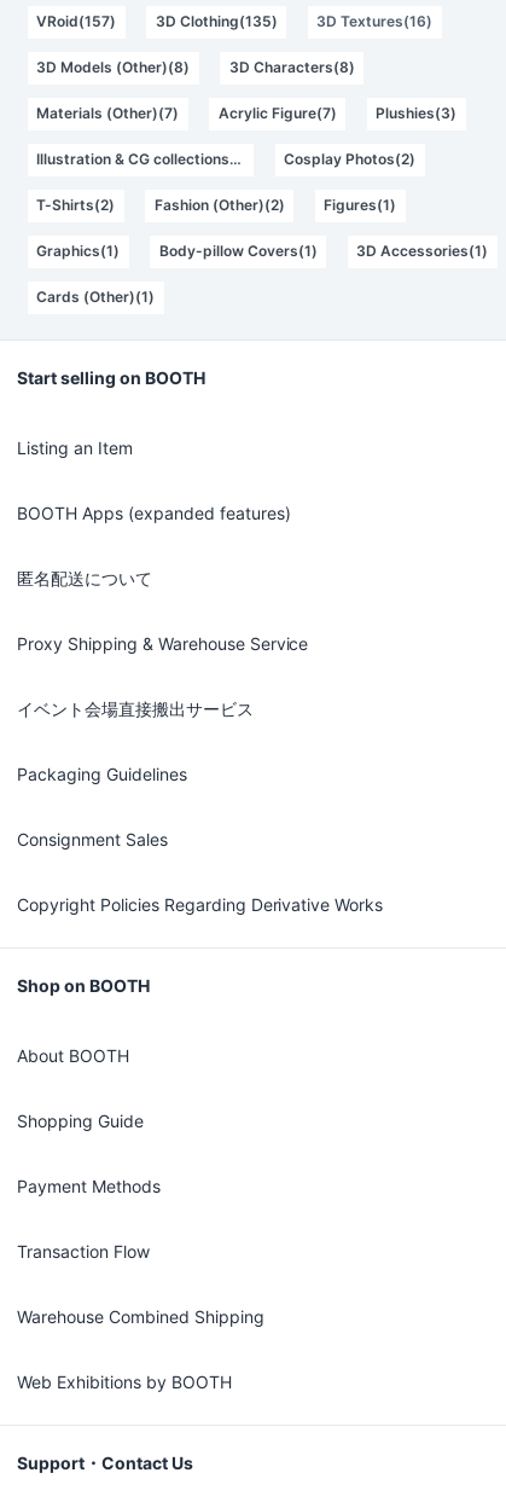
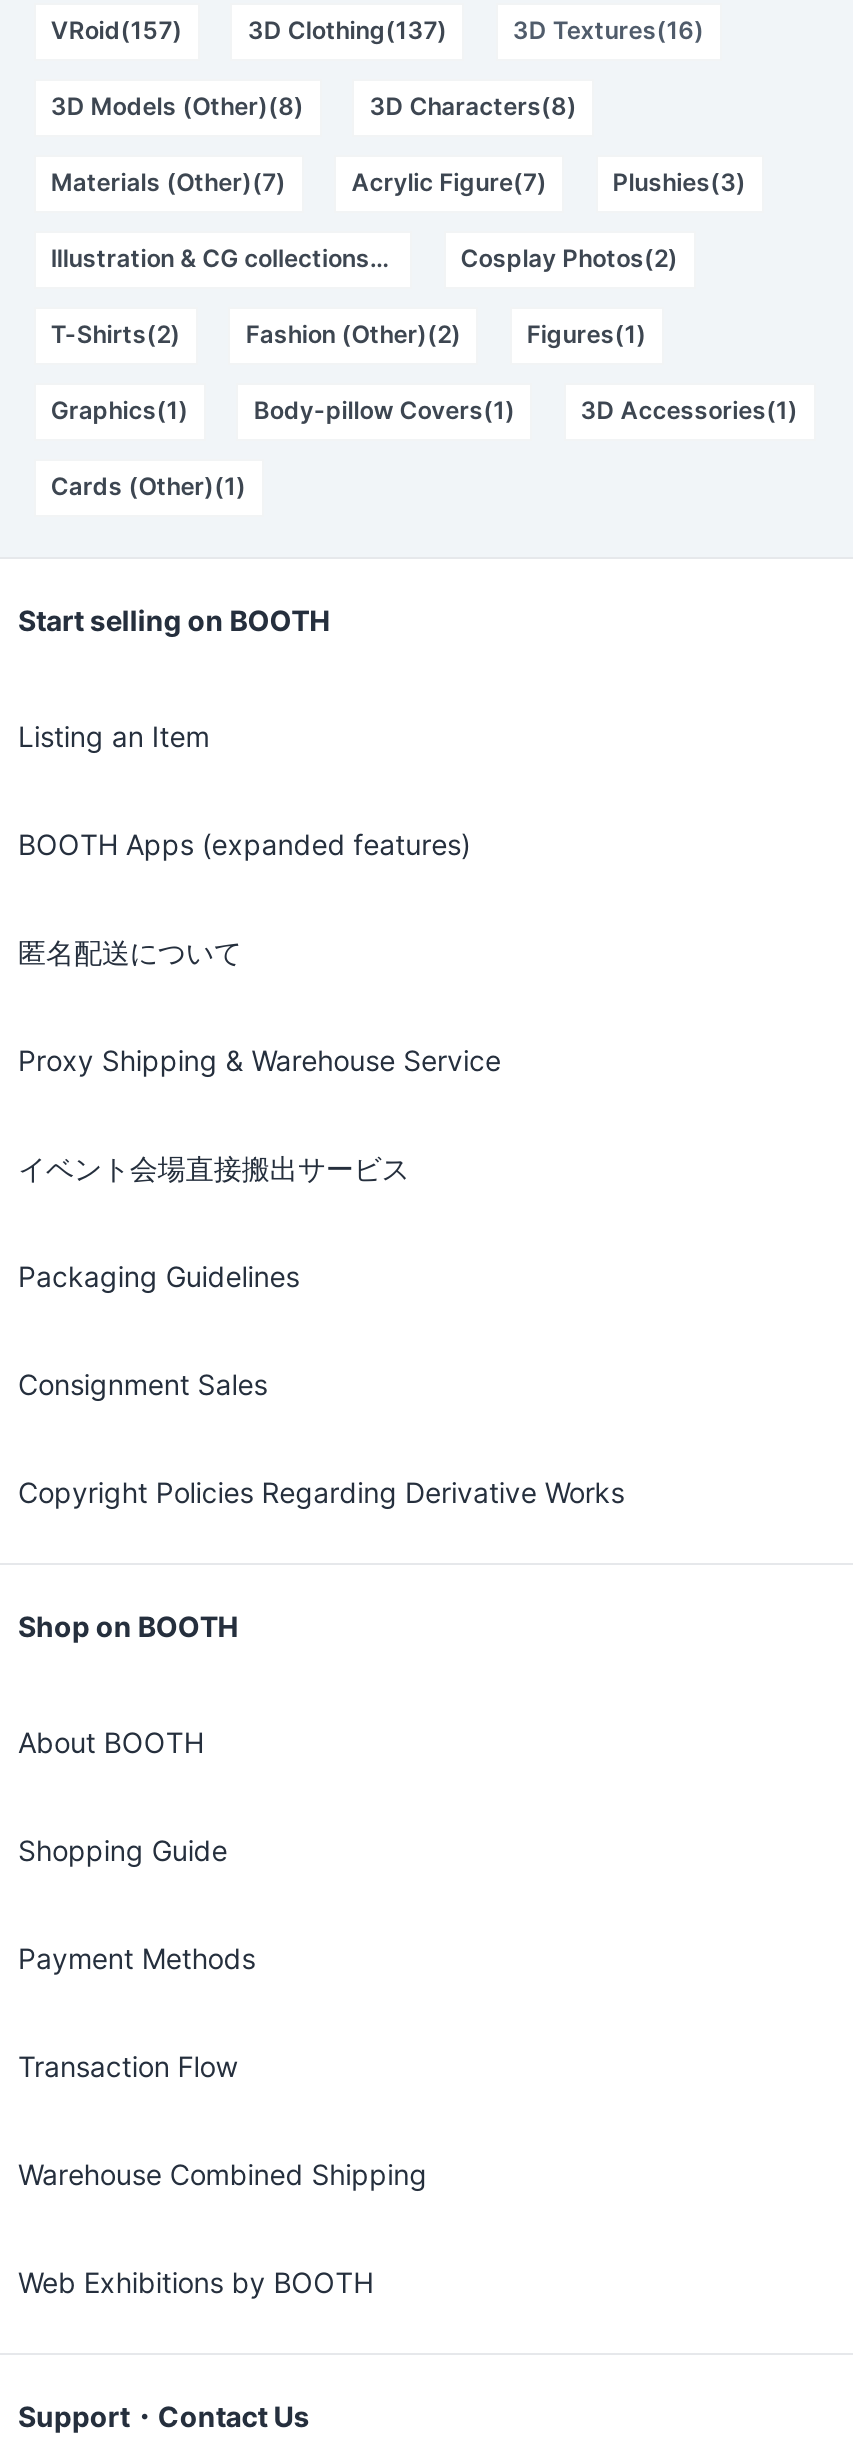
- 3D Clothing(135)
+ 3D Clothing(137)
